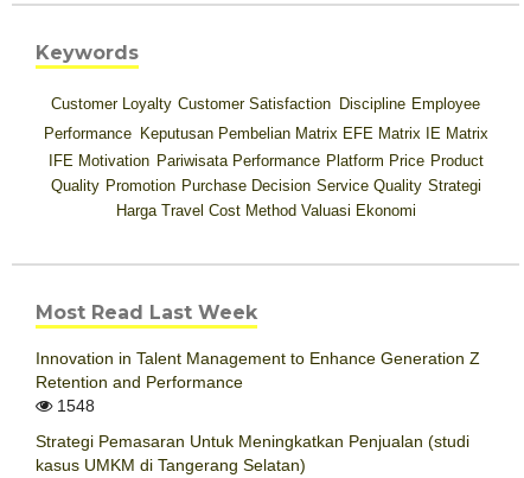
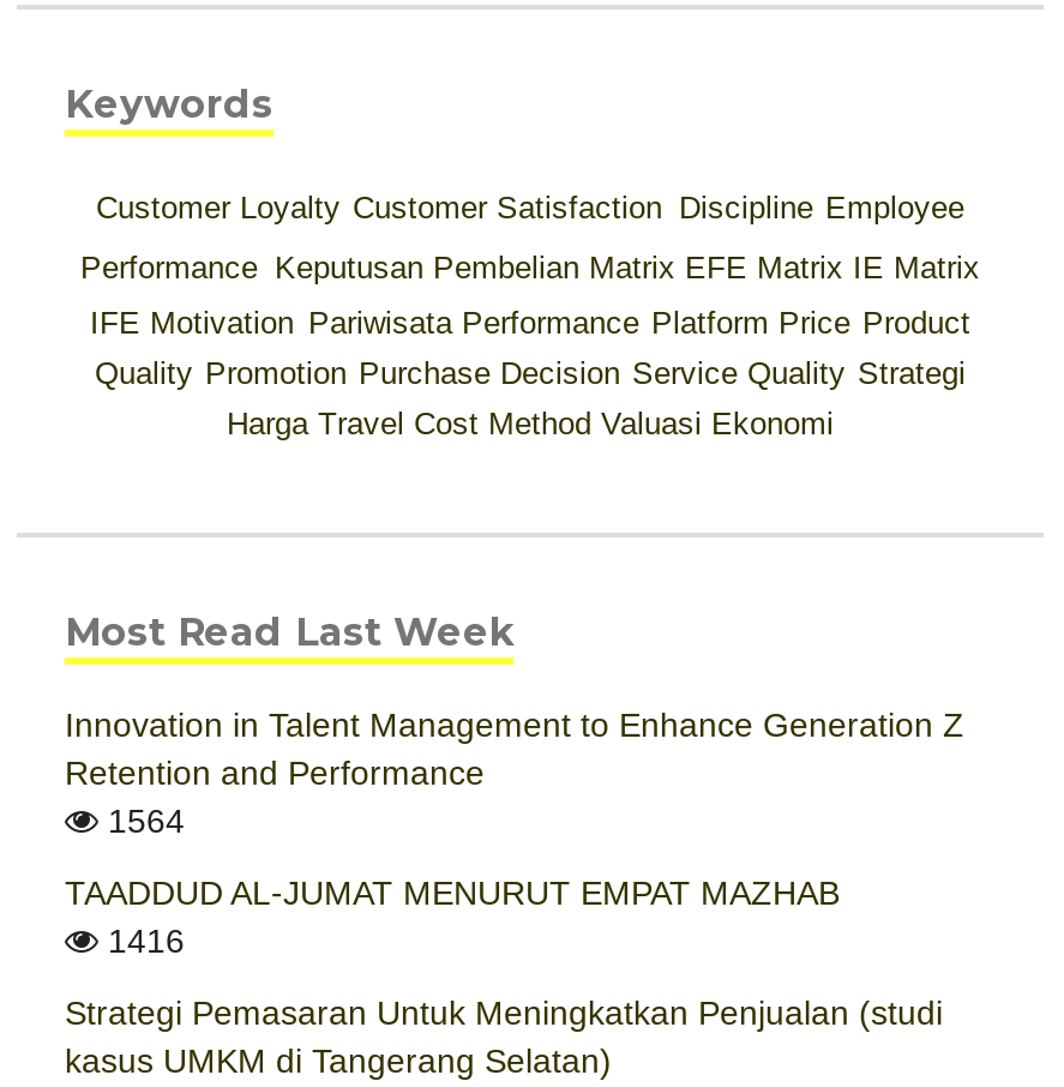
- 1548
+ 1564
+ TAADDUD AL-JUMAT MENURUT EMPAT MAZHAB
+ 1416
